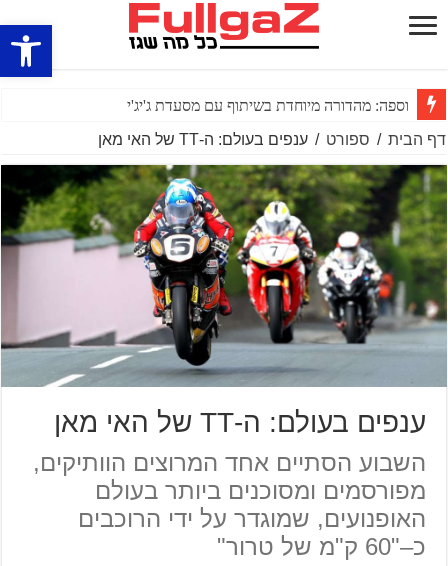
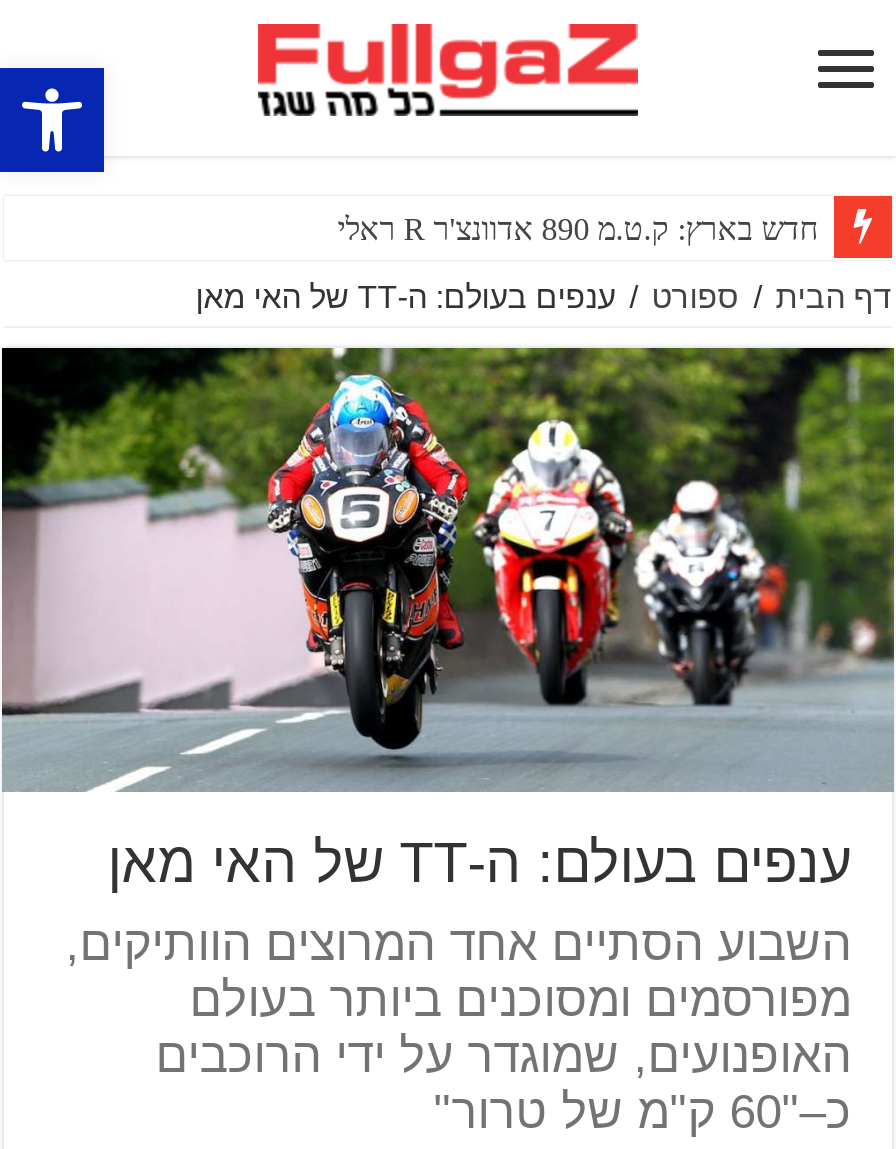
- וספה: מהדורה מיוחדת בשיתוף עם מסעדת ג'יג'י
